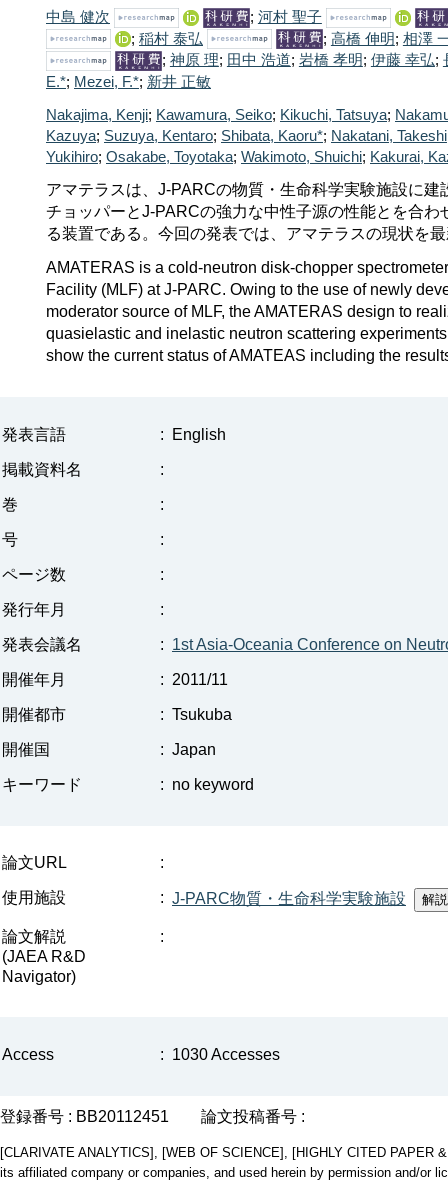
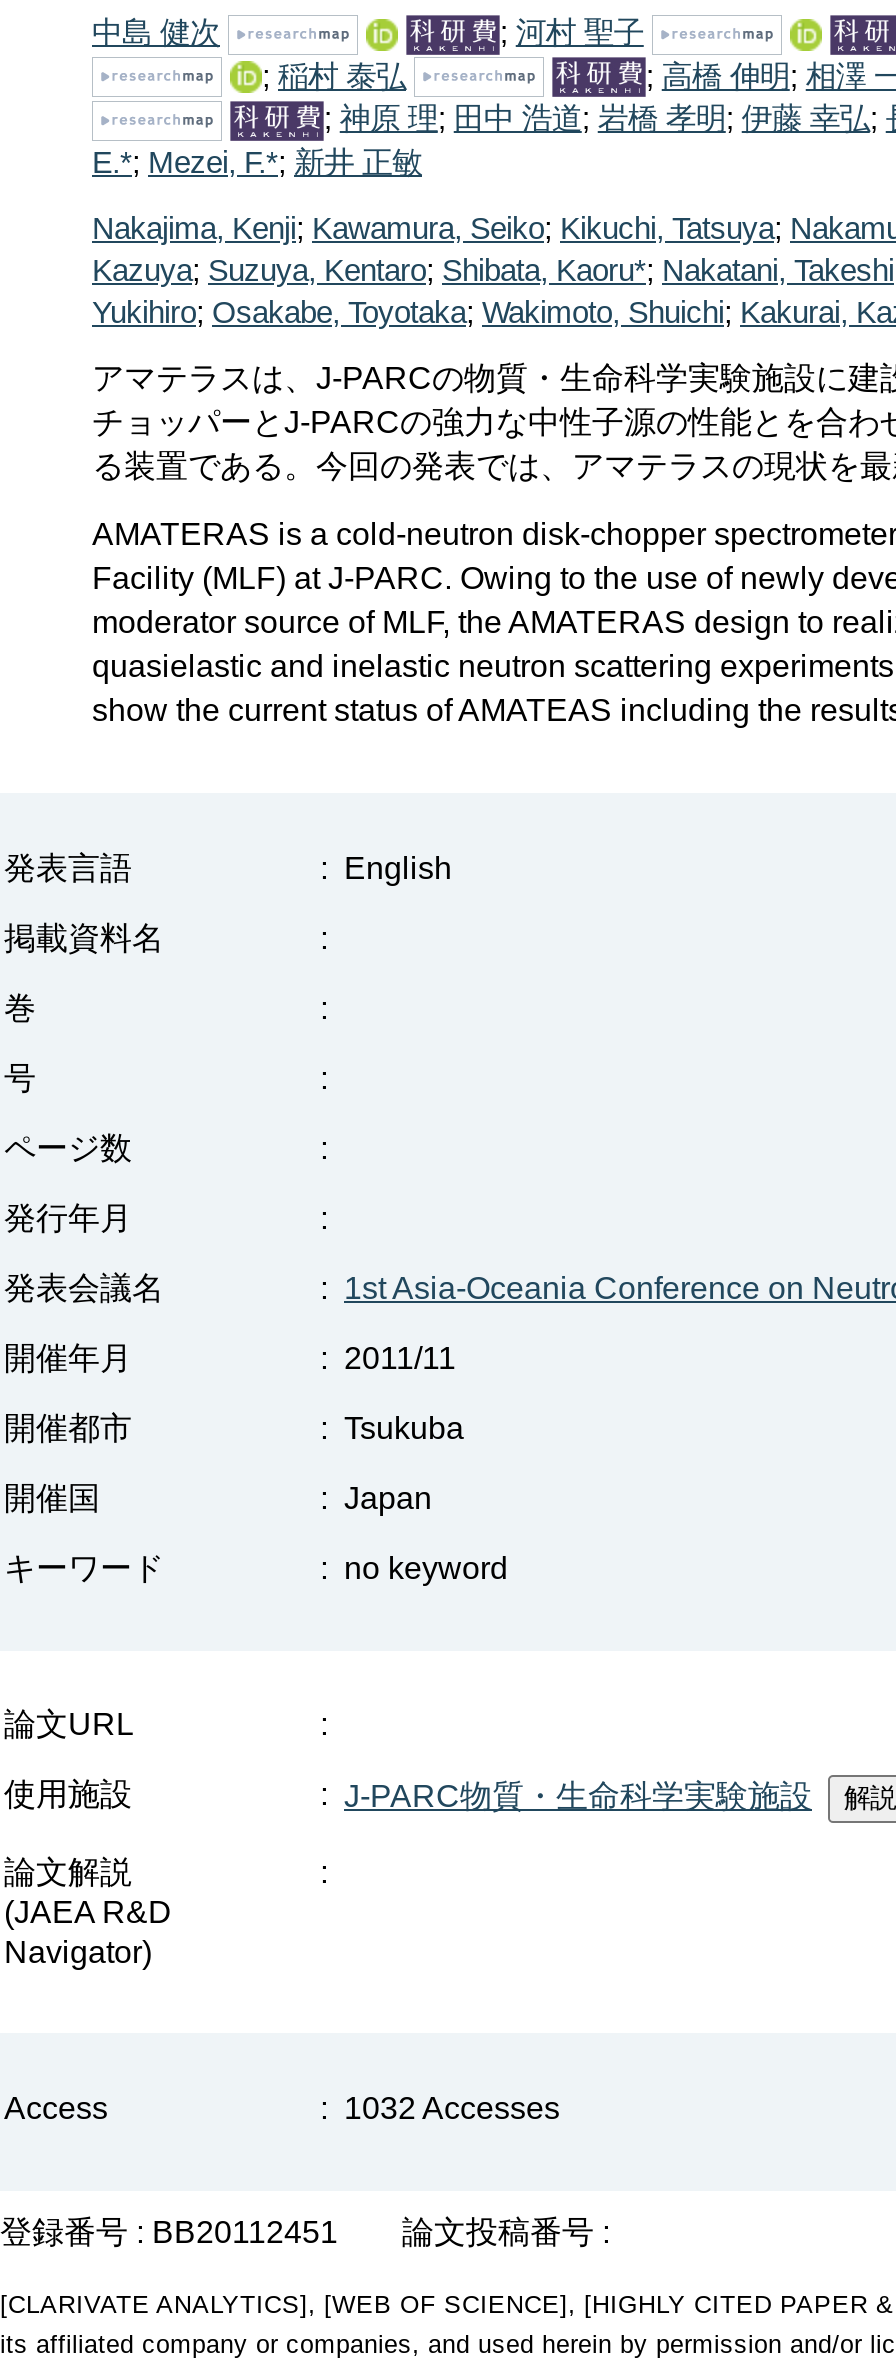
- : 1030 Accesses
+ : 1032 Accesses
